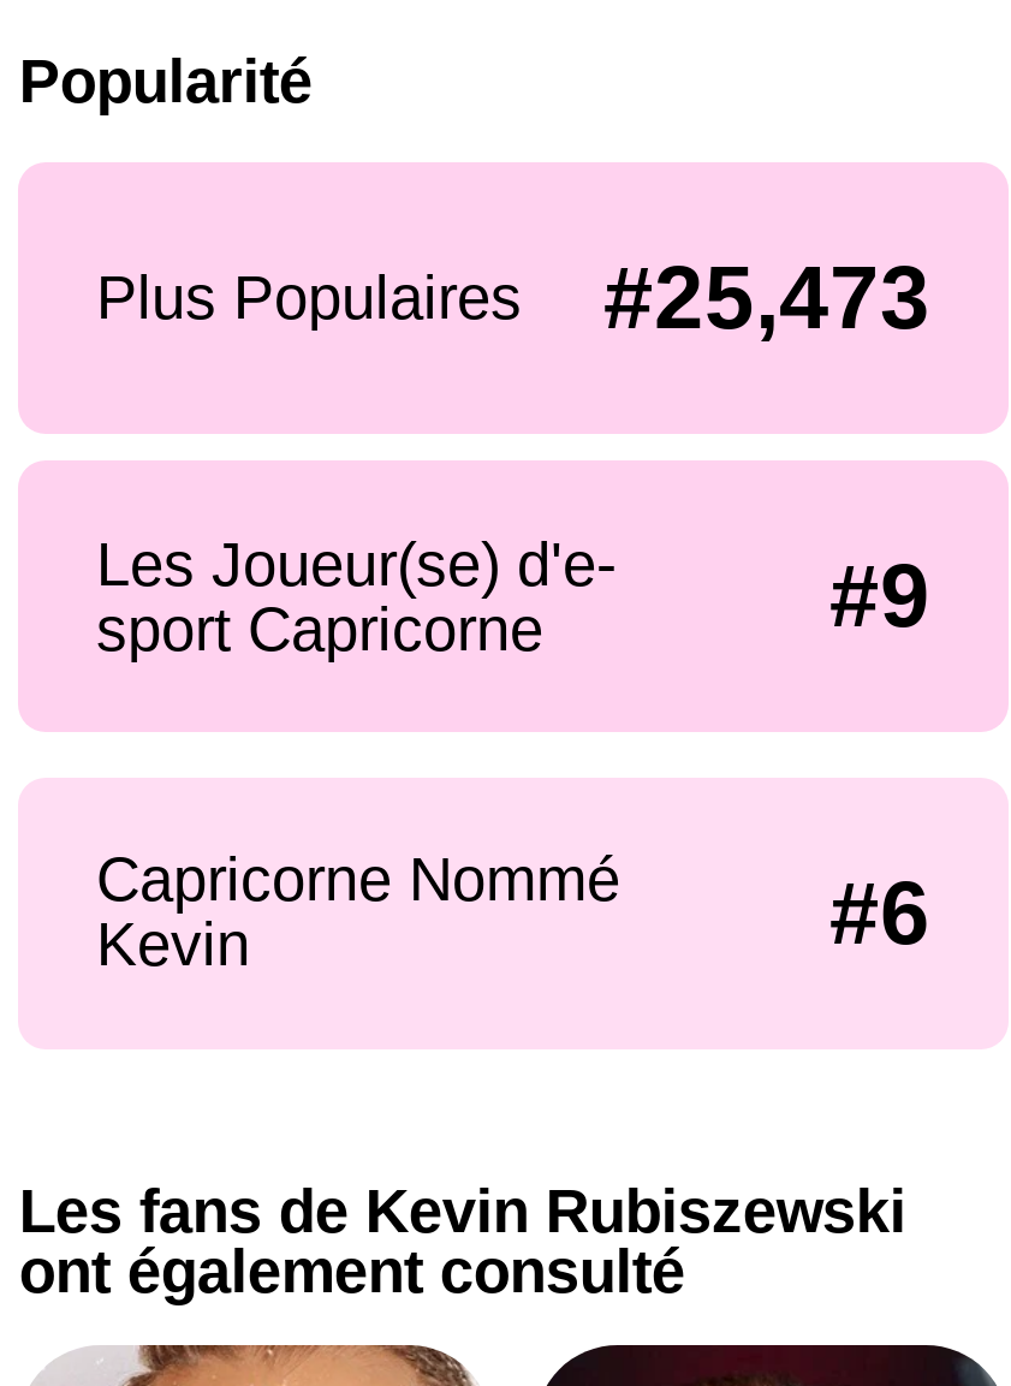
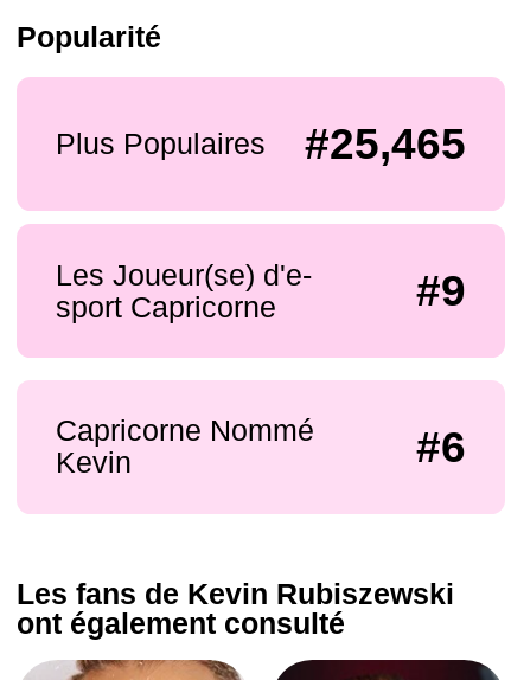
- Plus Populaires #25,473
+ Plus Populaires #25,465
